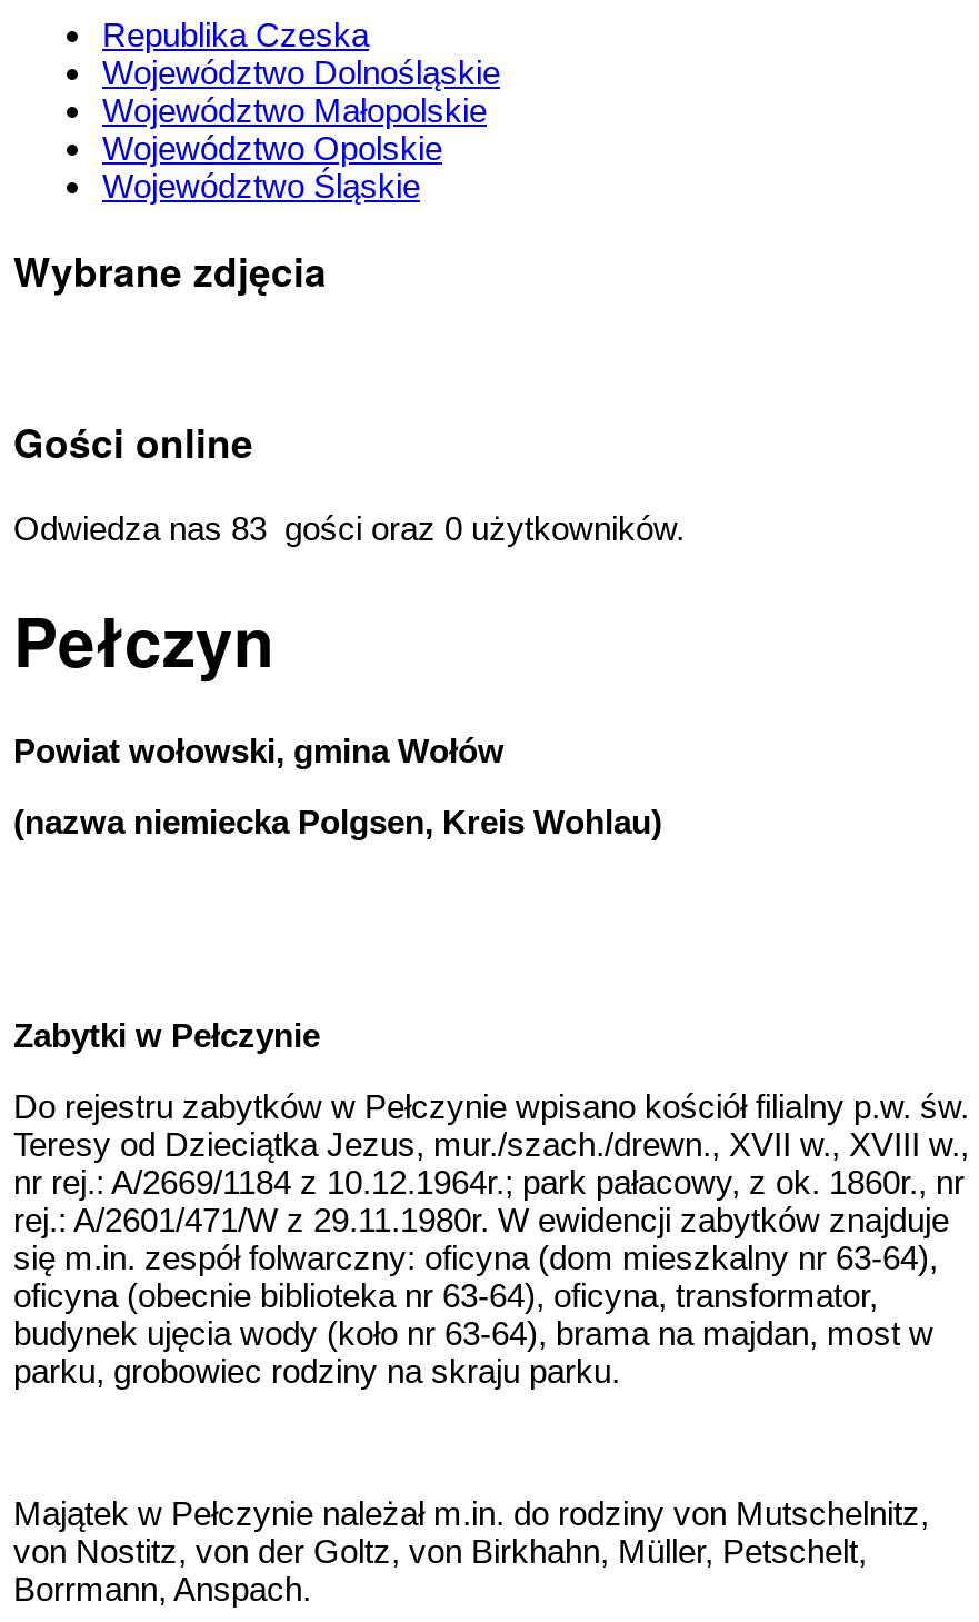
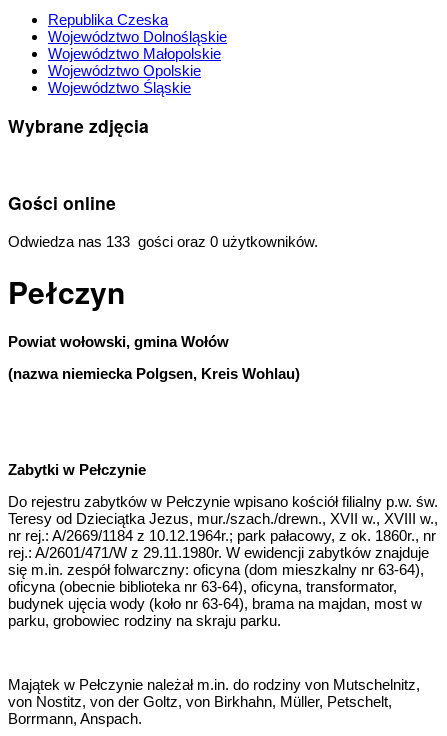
- Odwiedza nas 83 gości oraz 0 użytkowników.
+ Odwiedza nas 133 gości oraz 0 użytkowników.
